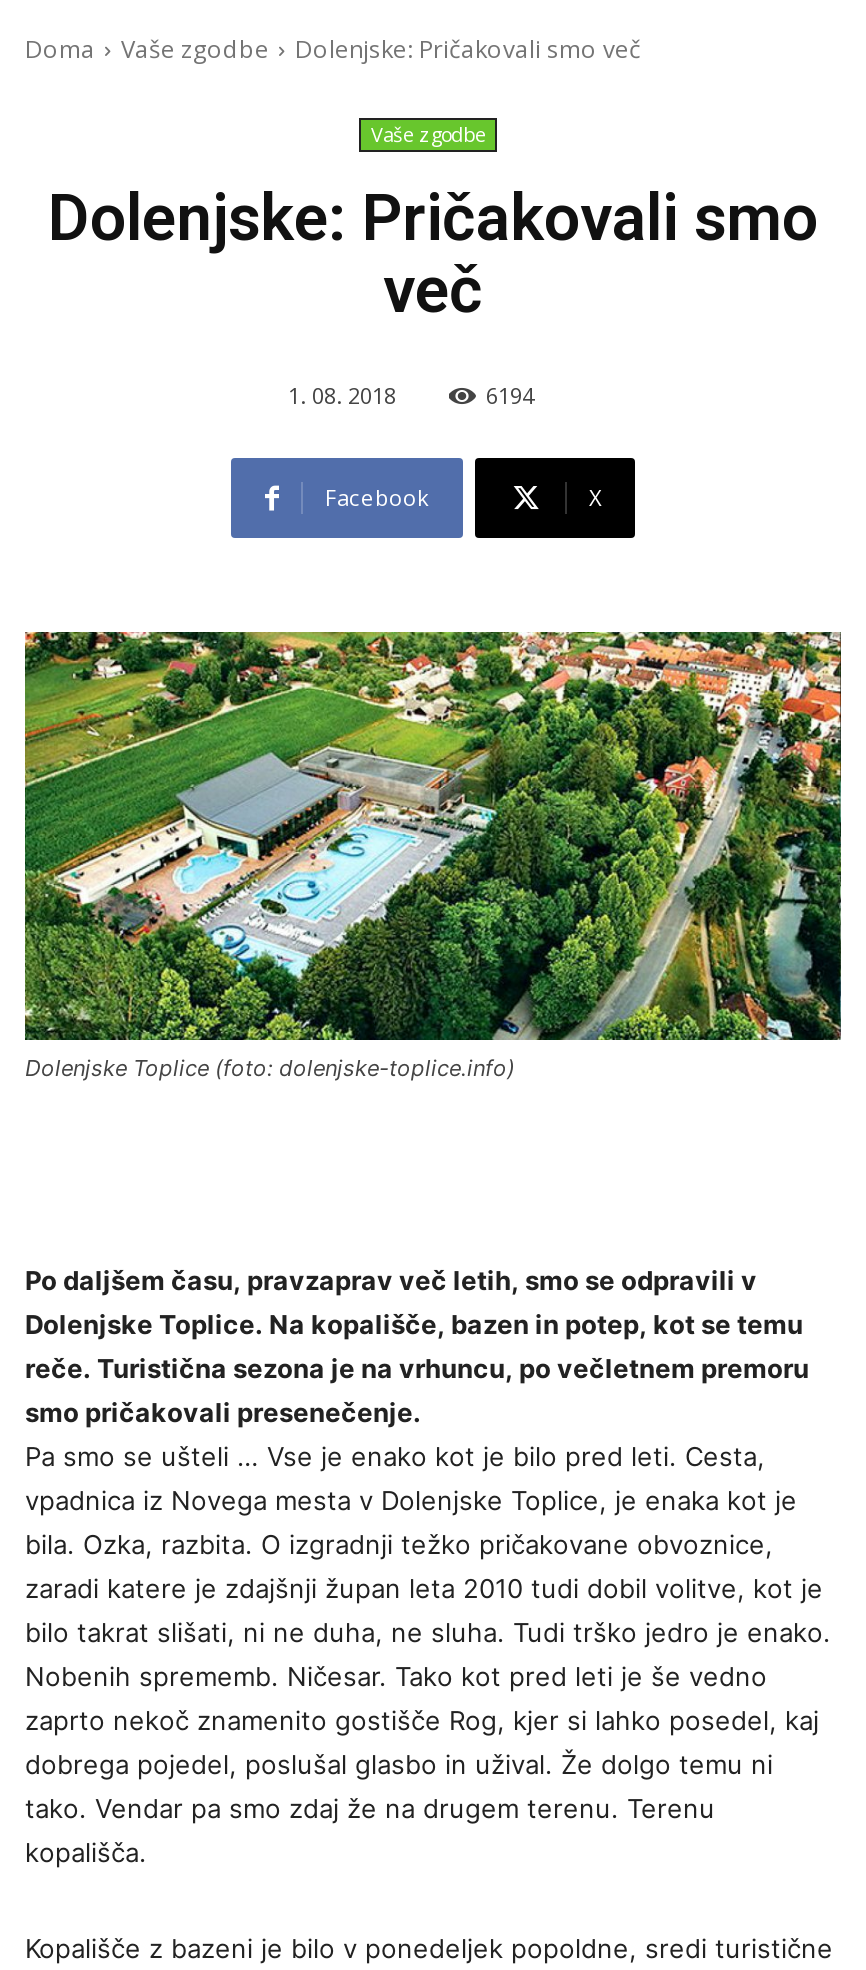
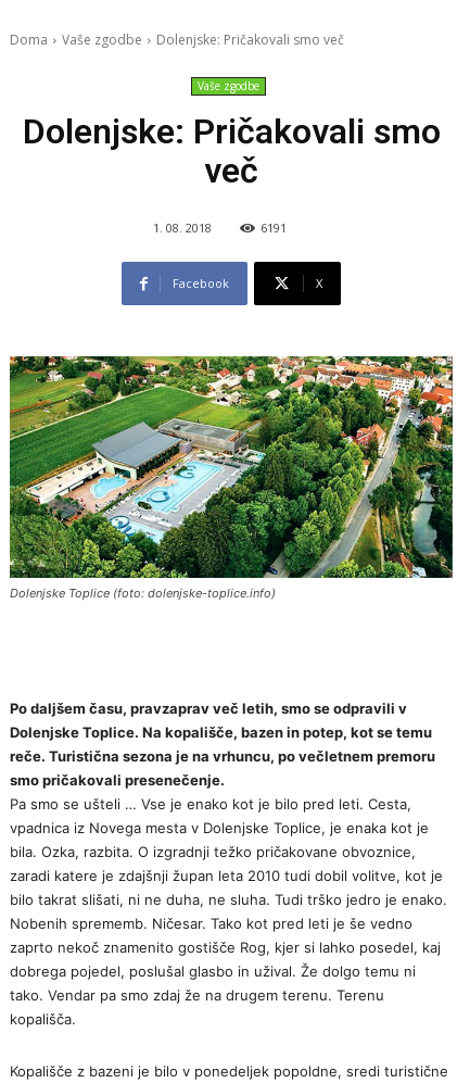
- 6194
+ 6191
